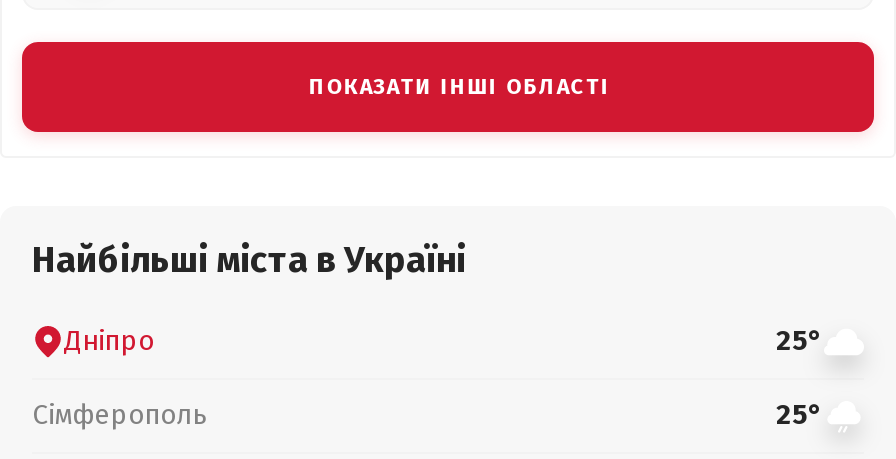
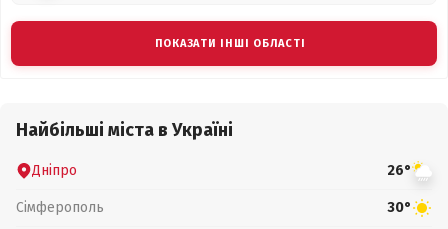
- 25°
+ 26°

- 25°
+ 30°
